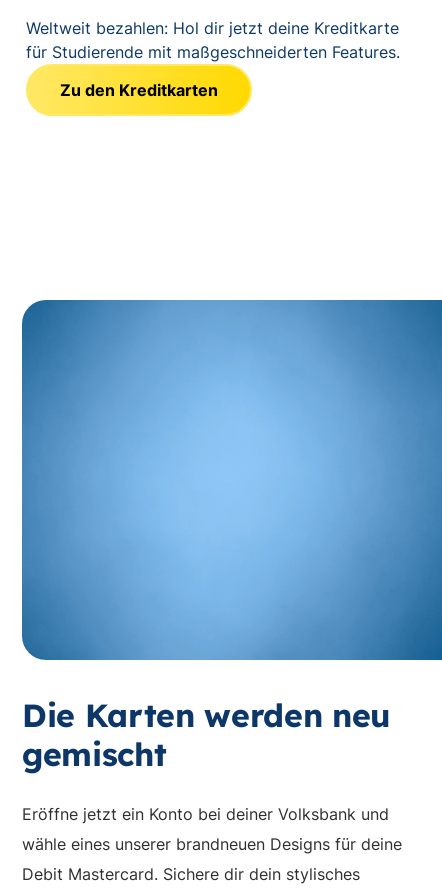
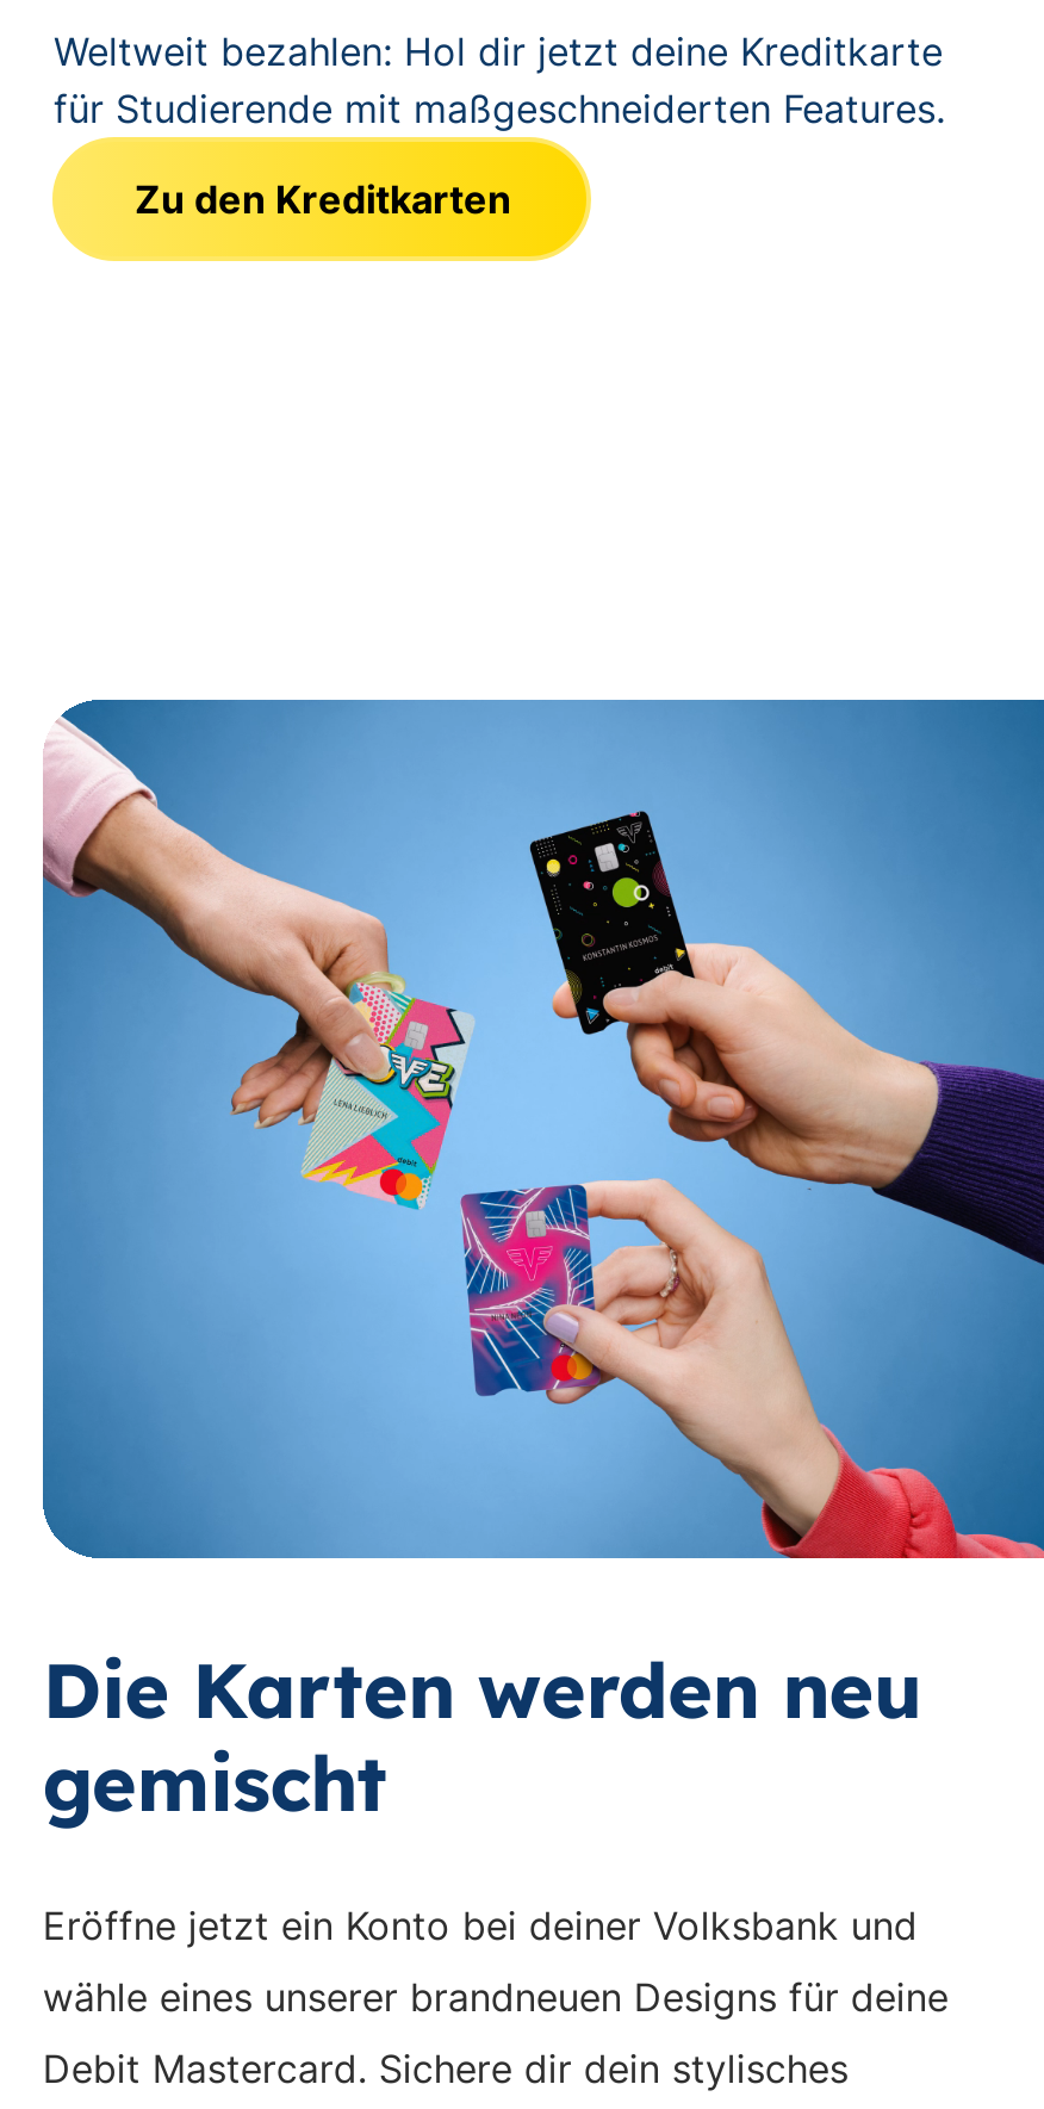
- [image]
+ [image]
